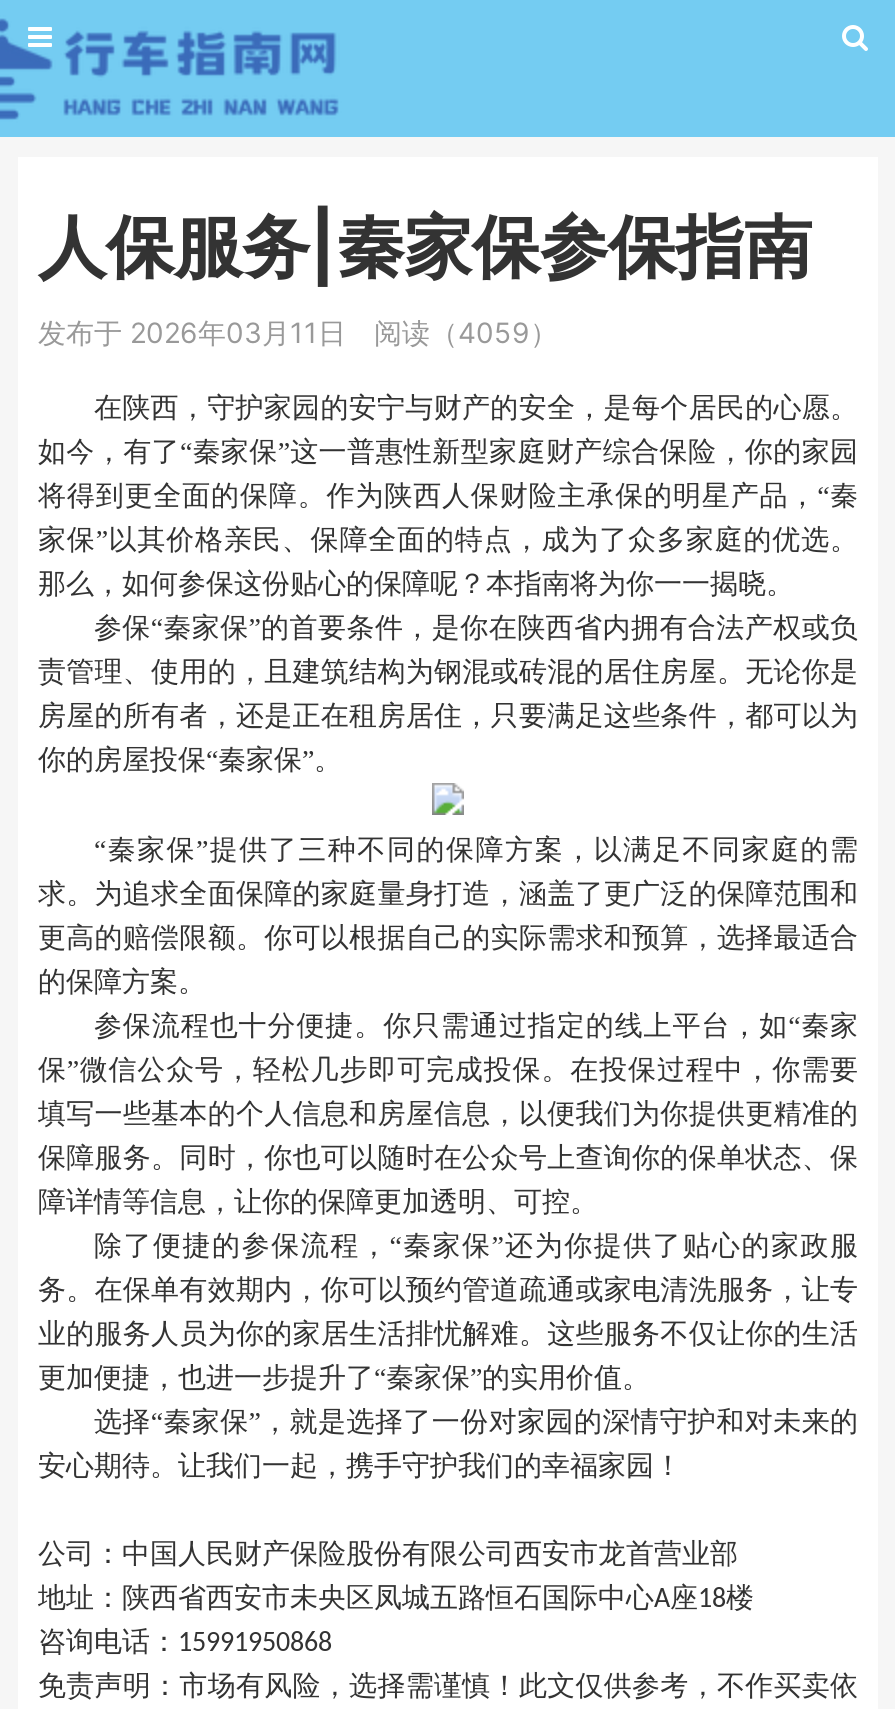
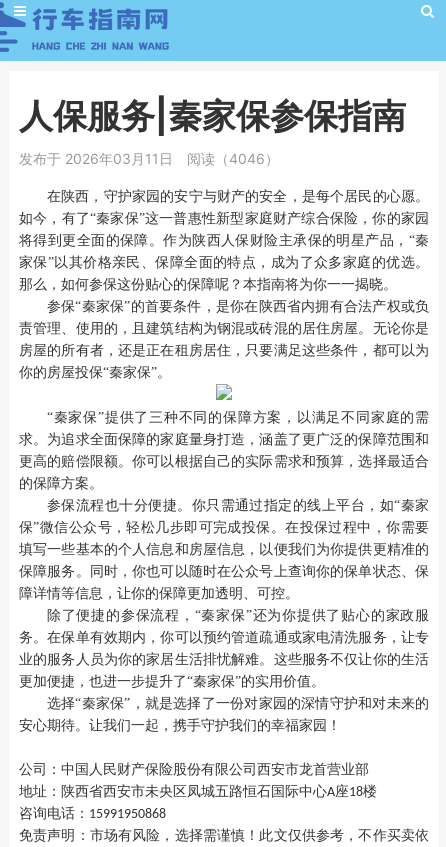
- 发布于 2026年03月11日 阅读（4059）
+ 发布于 2026年03月11日 阅读（4046）
